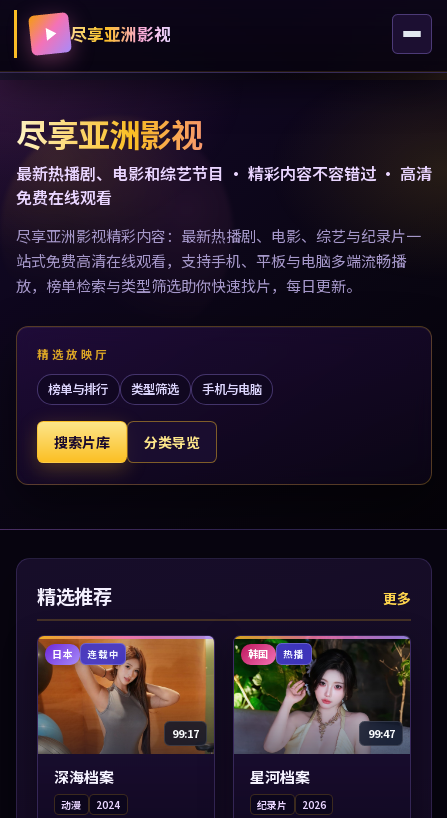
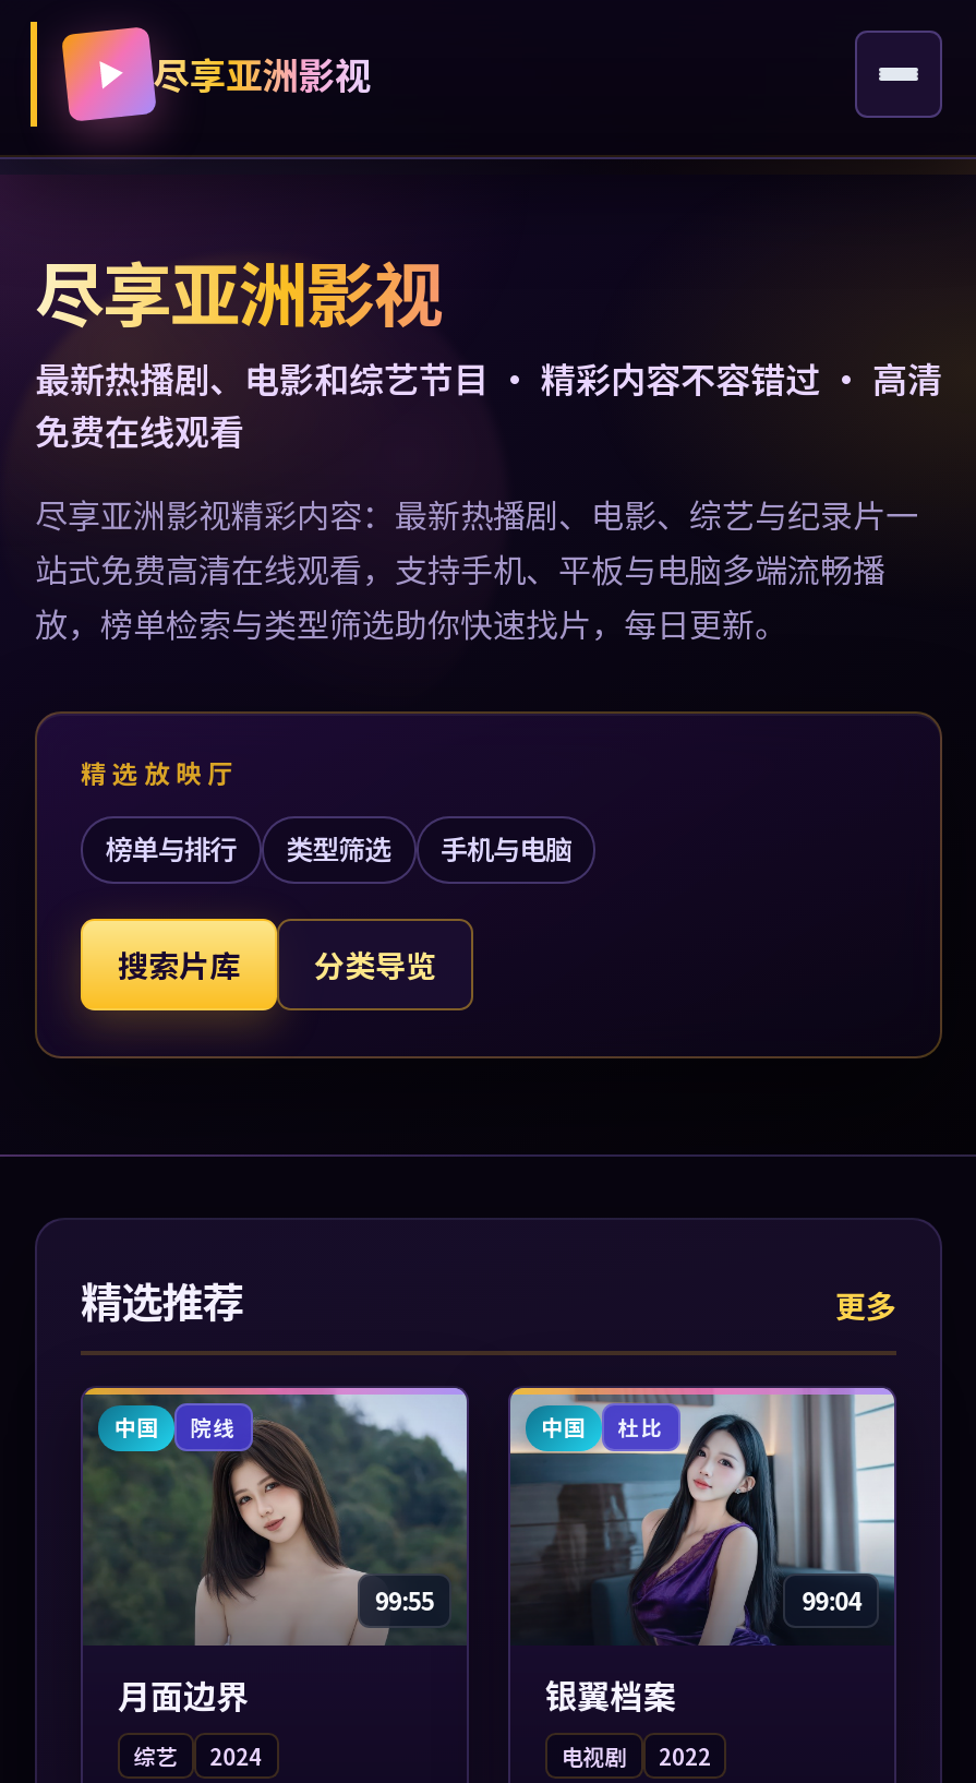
- [image]
- 日本
- 连载中
+ [image]
+ 中国
+ 院线

- [image]
- 韩国
- 热播
+ [image]
+ 中国
+ 杜比

- 99:17
+ 99:55

- 99:47
+ 99:04

- 深海档案
- 动漫
+ 月面边界
+ 综艺

- 星河档案
- 纪录片
- 2026
+ 银翼档案
+ 电视剧
+ 2022
